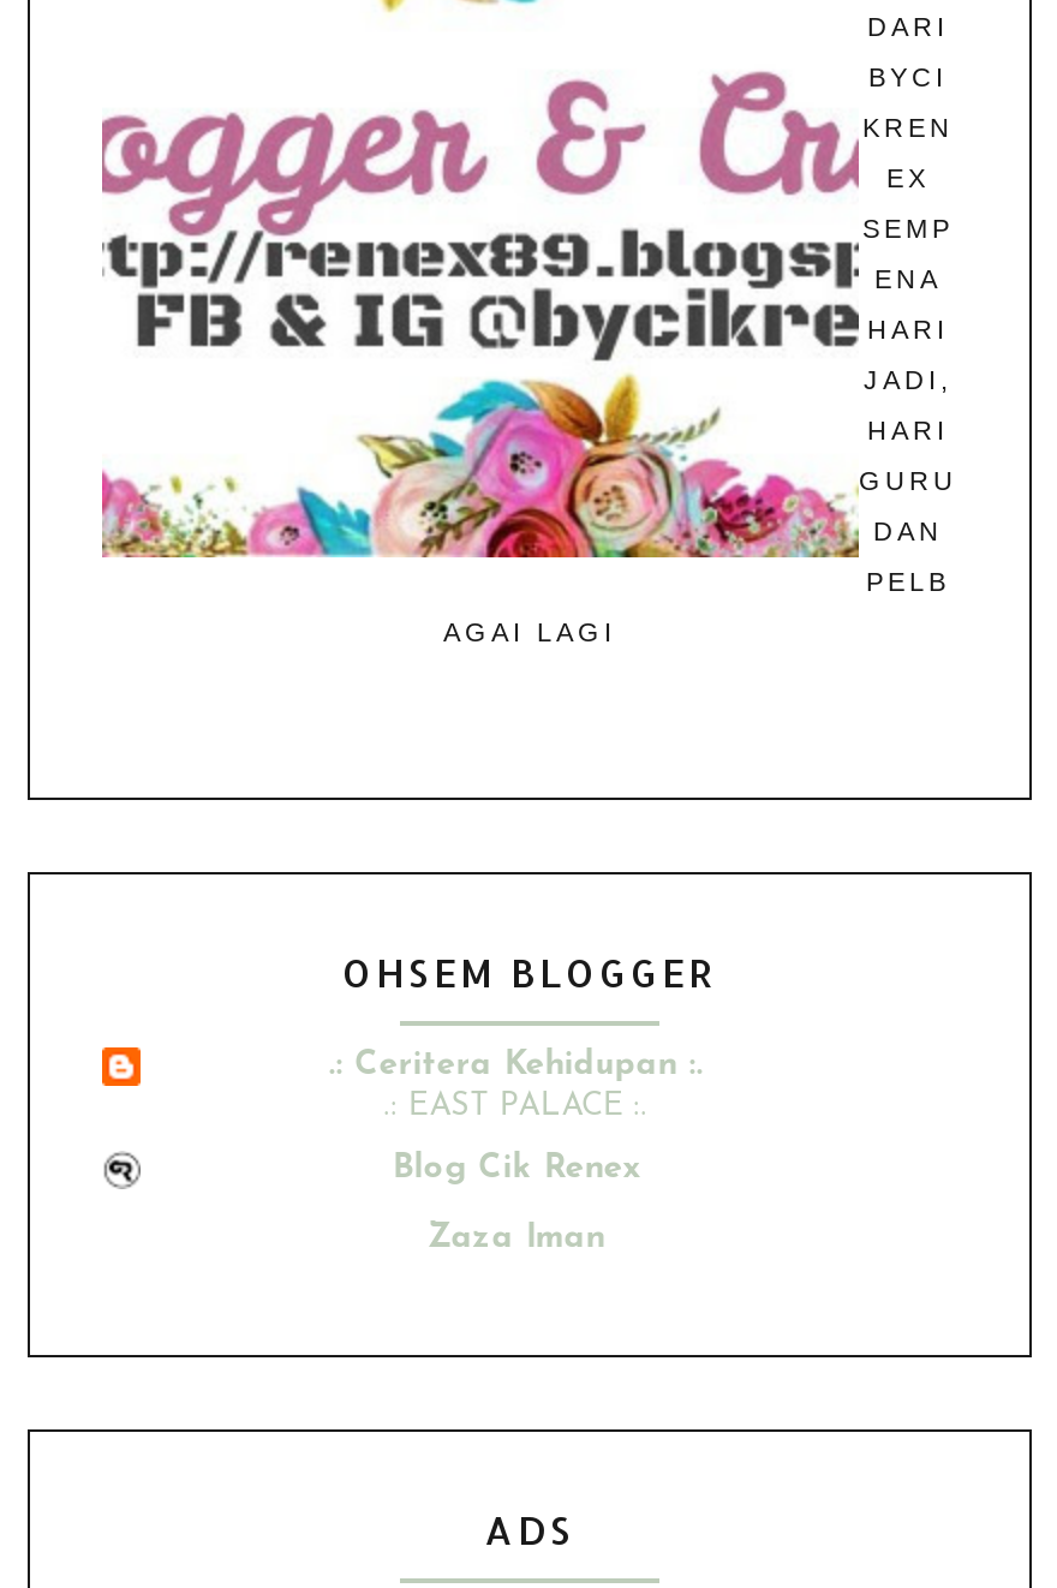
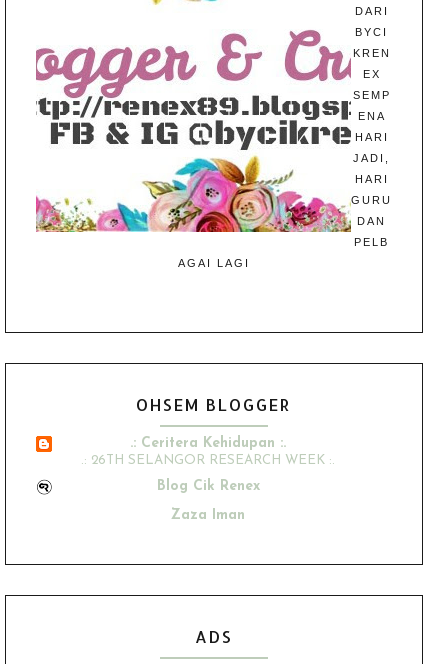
- .: EAST PALACE :.
+ .: 26TH SELANGOR RESEARCH WEEK :.
